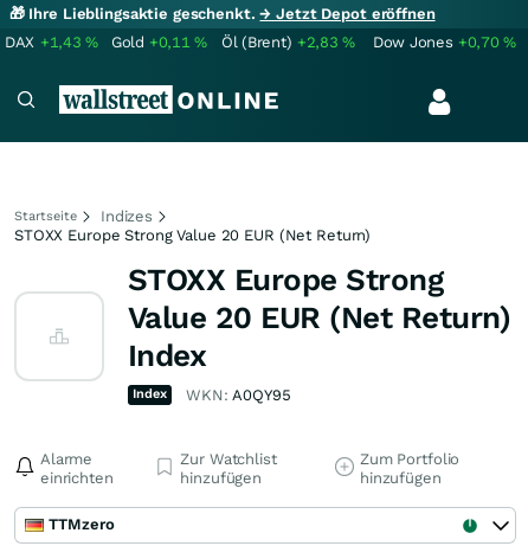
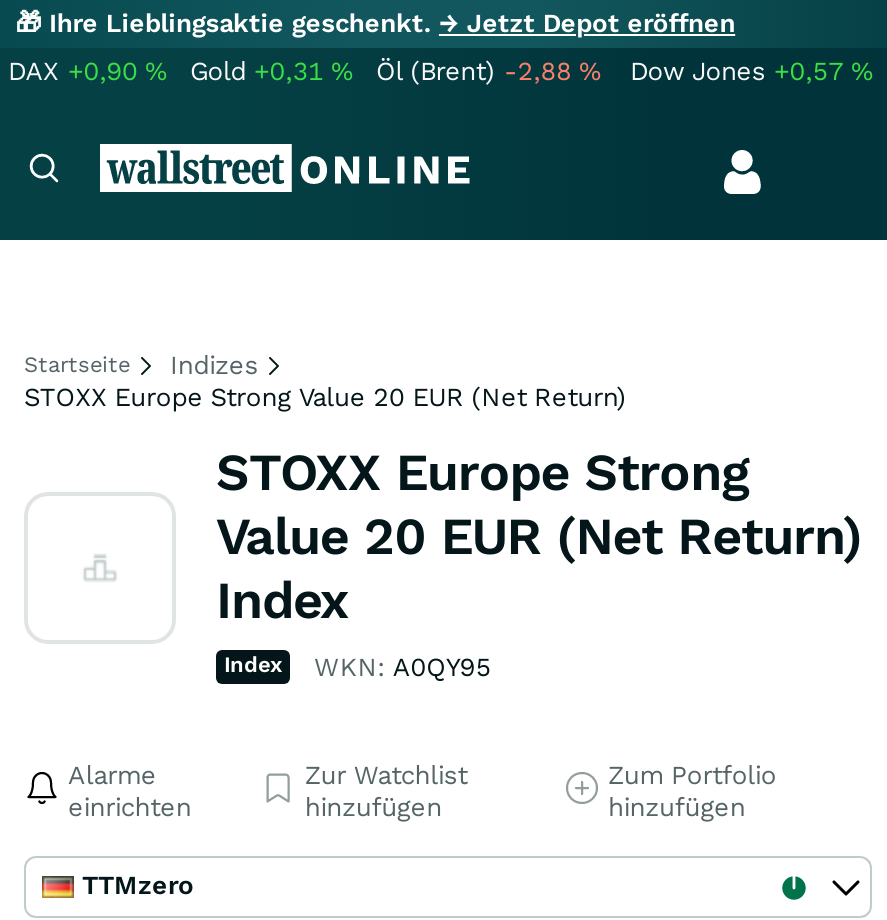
- DAX +1,43%
+ DAX +0,90%

- Gold +0,11%
+ Gold +0,31%

- Öl (Brent) +2,83%
+ Öl (Brent) -2,88%

- Dow Jones +0,70%
+ Dow Jones +0,57%
